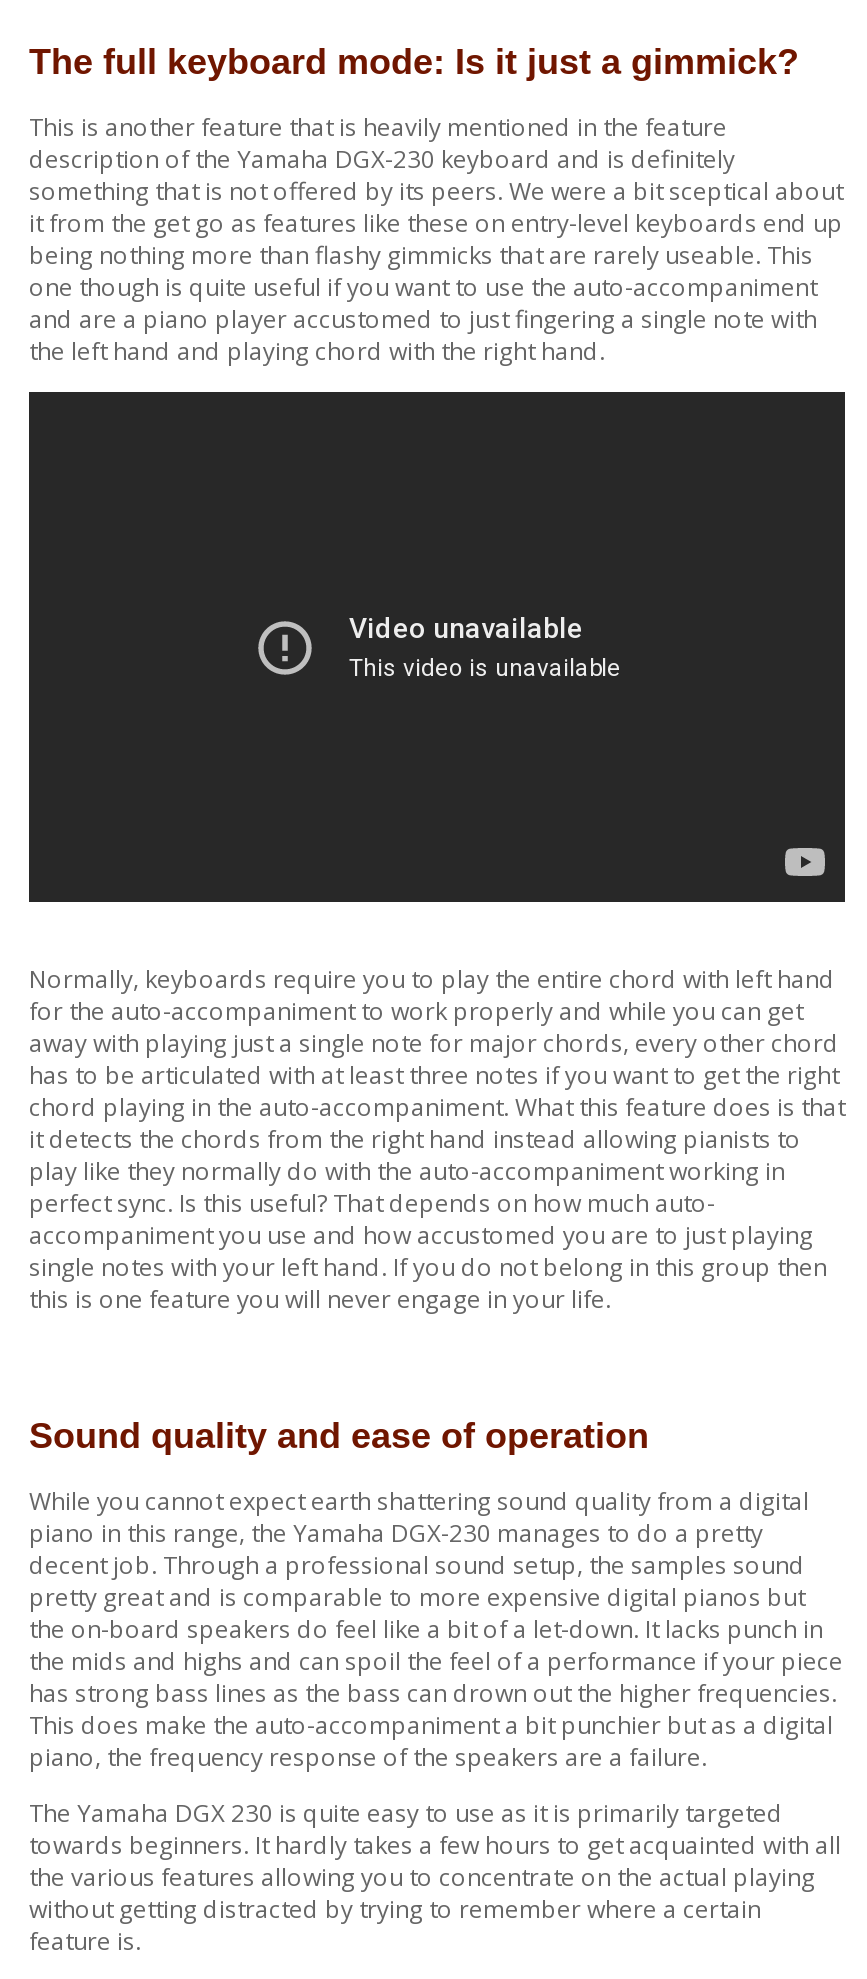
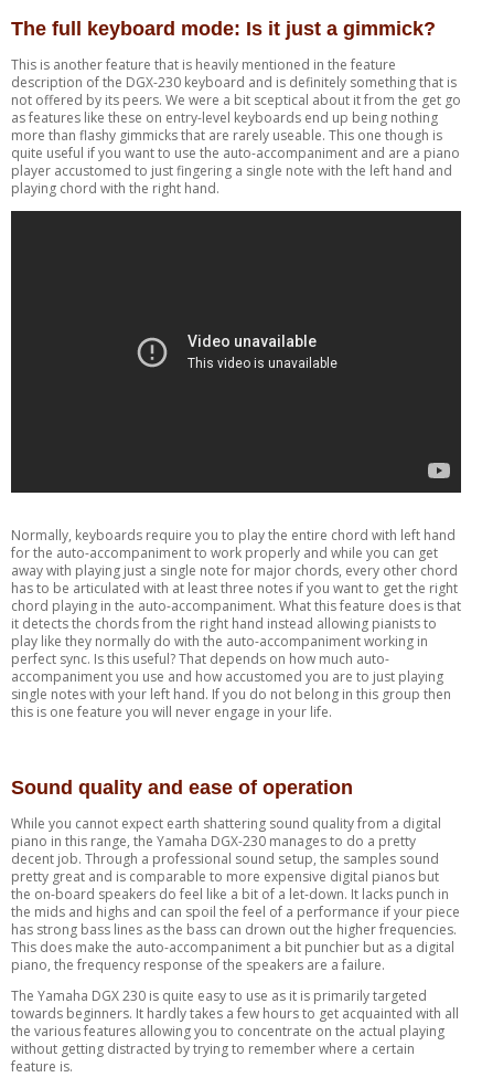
- description of the Yamaha DGX-230 keyboard and is definitely
- something that is not offered by its peers. We were a bit sceptical about
- it from the get go as features like these on entry-level keyboards end up
- being nothing more than flashy gimmicks that are rarely useable. This
- one though is quite useful if you want to use the auto-accompaniment
- and are a piano player accustomed to just fingering a single note with
- the left hand and playing chord with the right hand.
+ description of the DGX-230 keyboard and is definitely something that is
+ not offered by its peers. We were a bit sceptical about it from the get go
+ as features like these on entry-level keyboards end up being nothing
+ more than flashy gimmicks that are rarely useable. This one though is
+ quite useful if you want to use the auto-accompaniment and are a piano
+ player accustomed to just fingering a single note with the left hand and
+ playing chord with the right hand.
